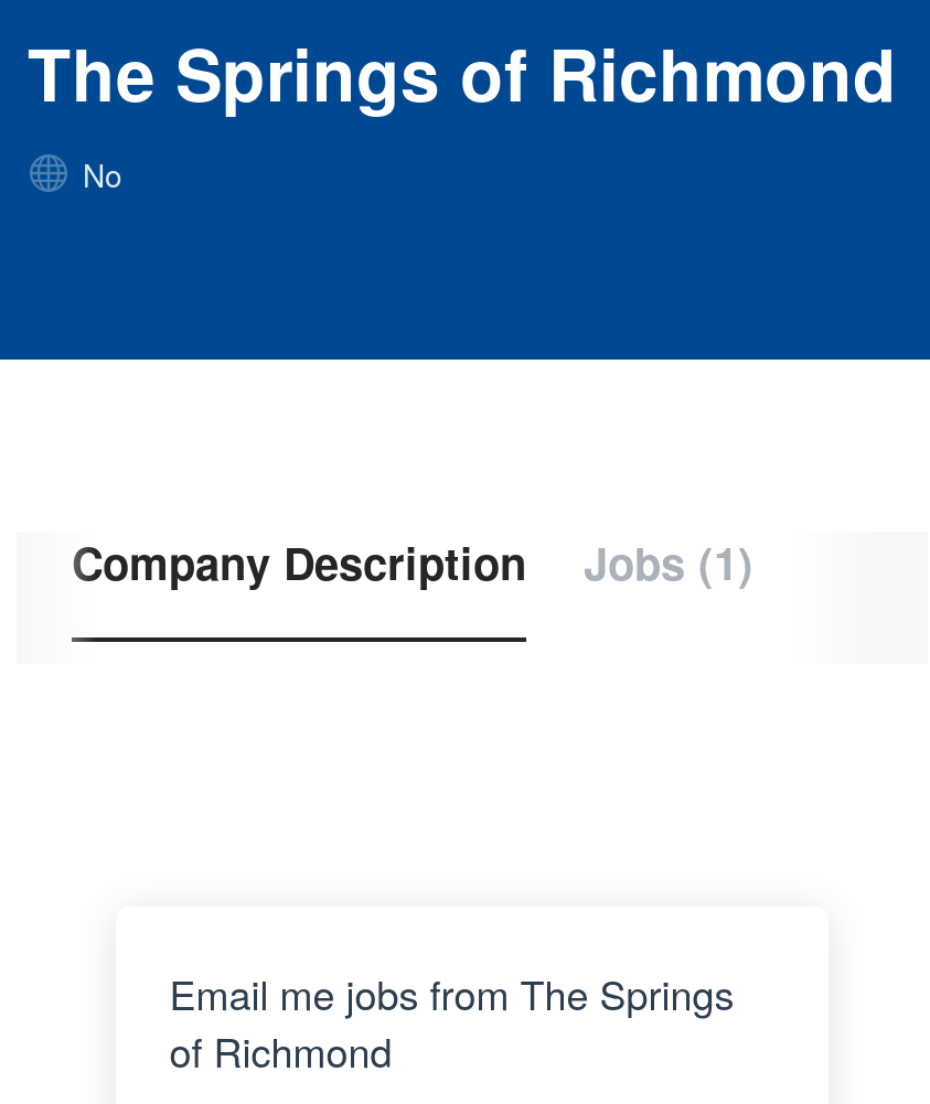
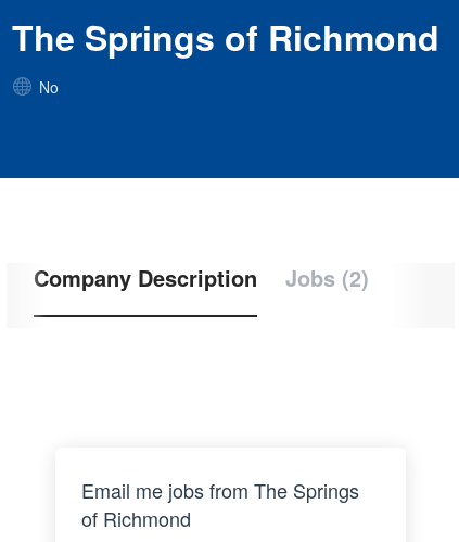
- Company Description Jobs (1)
+ Company Description Jobs (2)
